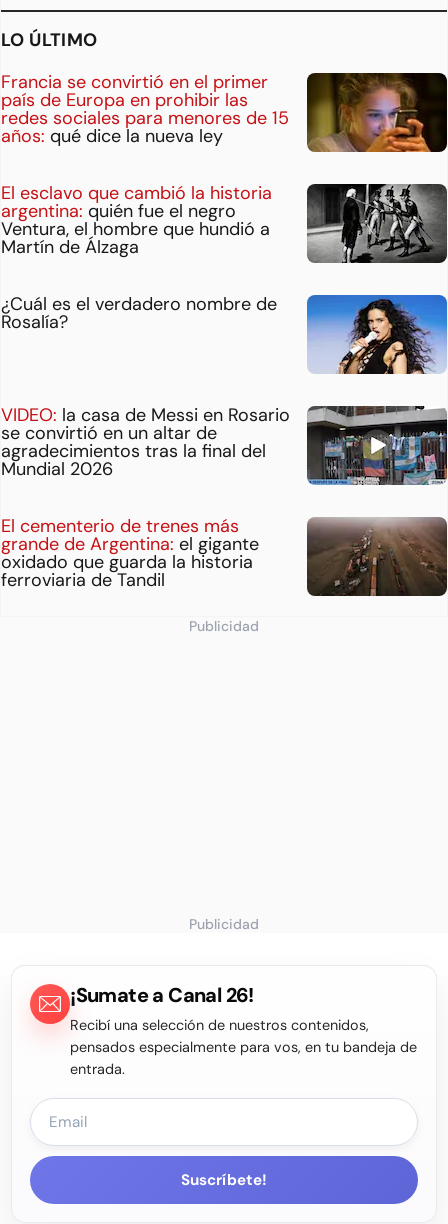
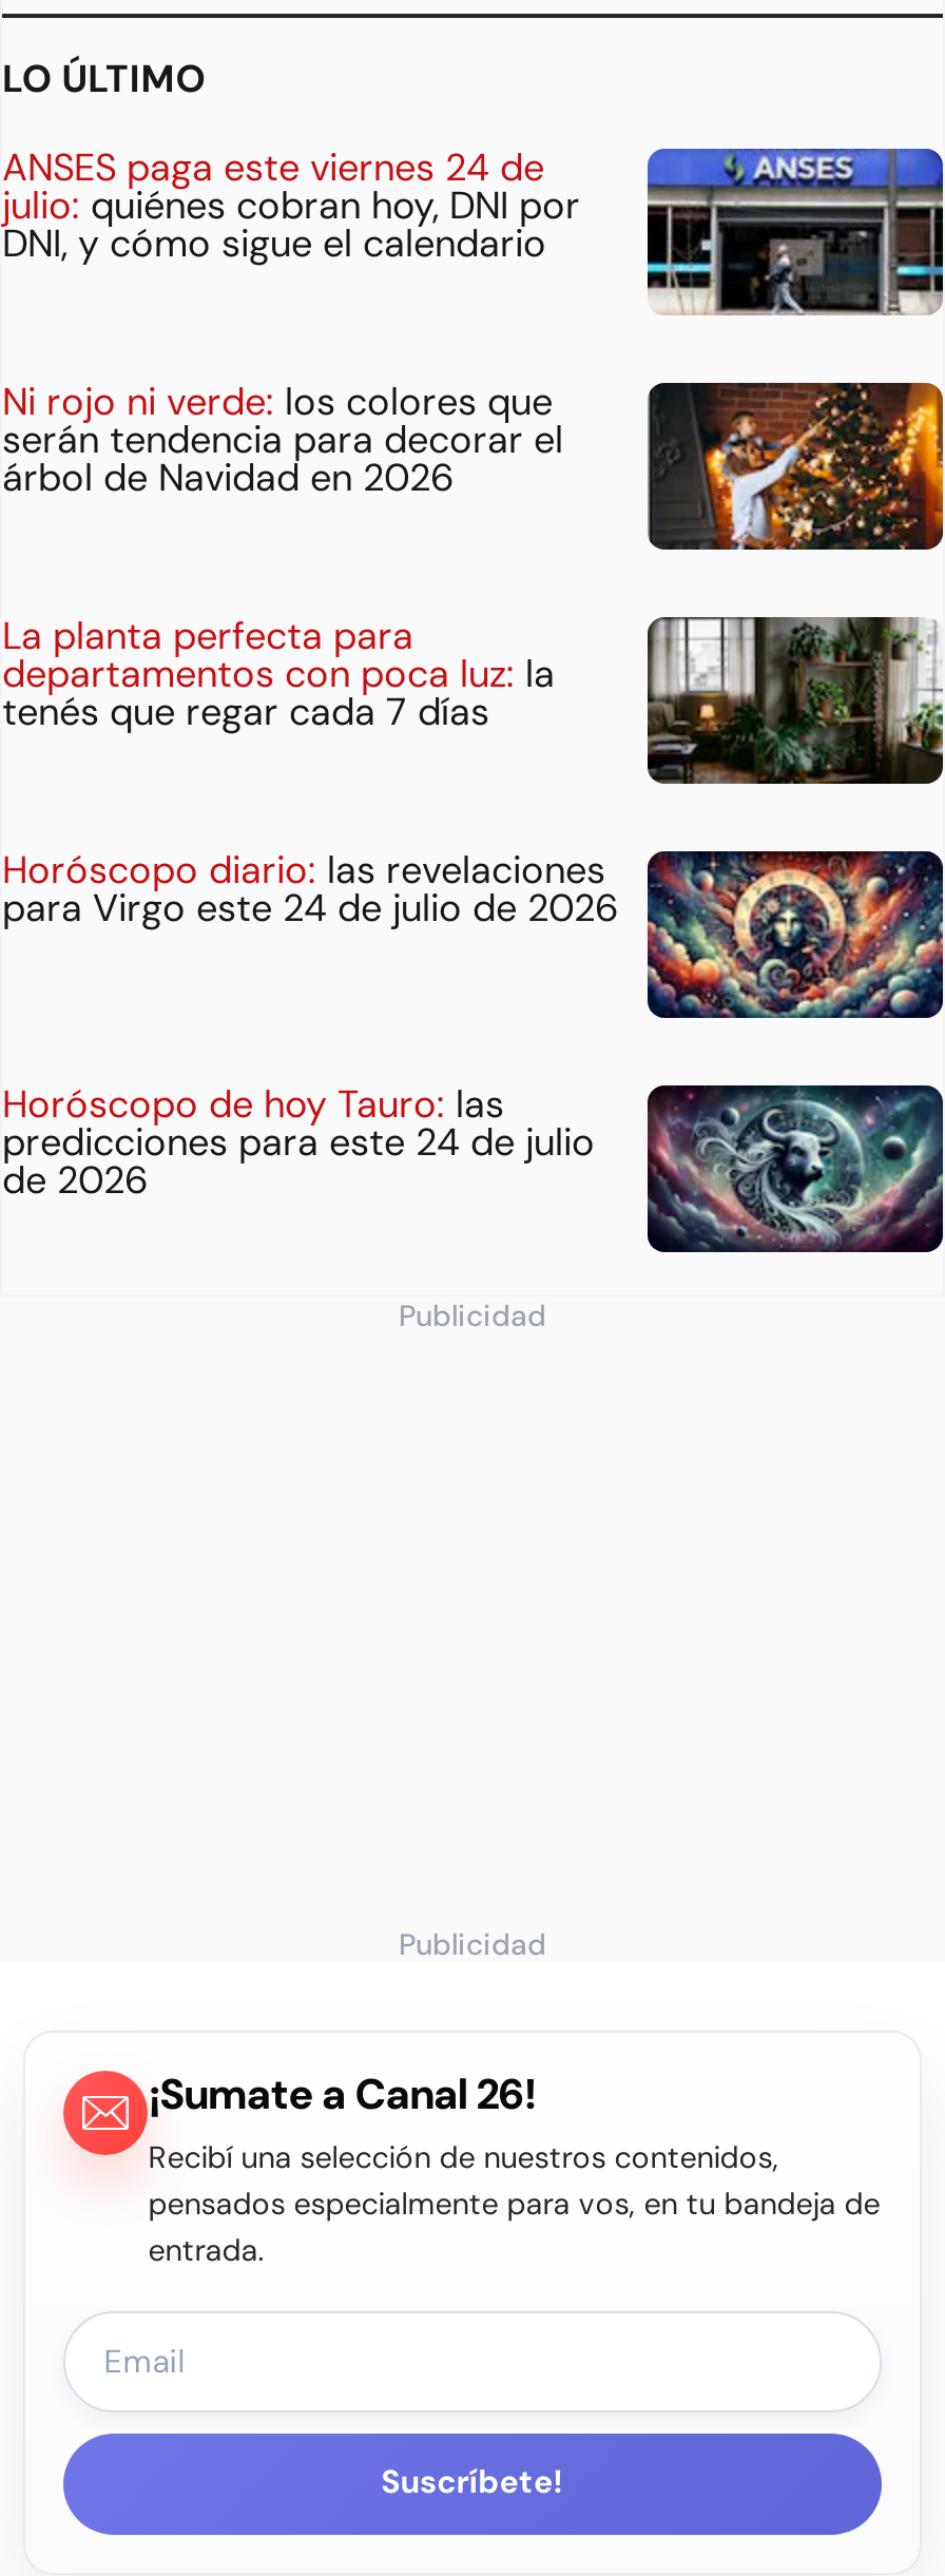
- [image]
- Francia se convirtió en el primer
- país de Europa en prohibir las
- redes sociales para menores de 15
- años: qué dice la nueva ley
+ [image]
+ ANSES paga este viernes 24 de
+ julio: quiénes cobran hoy, DNI por
+ DNI, y cómo sigue el calendario

- [image]
- El esclavo que cambió la historia
- argentina: quién fue el negro
- Ventura, el hombre que hundió a
- Martín de Álzaga
+ [image]
+ Ni rojo ni verde: los colores que
+ serán tendencia para decorar el
+ árbol de Navidad en 2026

- ¿Cuál es el verdadero nombre de
- Rosalía?
+ La planta perfecta para
+ departamentos con poca luz: la
+ tenés que regar cada 7 días

- [image]
+ [image]

- [image]
- VIDEO: la casa de Messi en Rosario
- se convirtió en un altar de
- agradecimientos tras la final del
- Mundial 2026
+ [image]
+ Horóscopo diario: las revelaciones
+ para Virgo este 24 de julio de 2026

- El cementerio de trenes más
- grande de Argentina: el gigante
- oxidado que guarda la historia
- ferroviaria de Tandil
+ Horóscopo de hoy Tauro: las
+ predicciones para este 24 de julio
+ de 2026

- [image]
+ [image]
